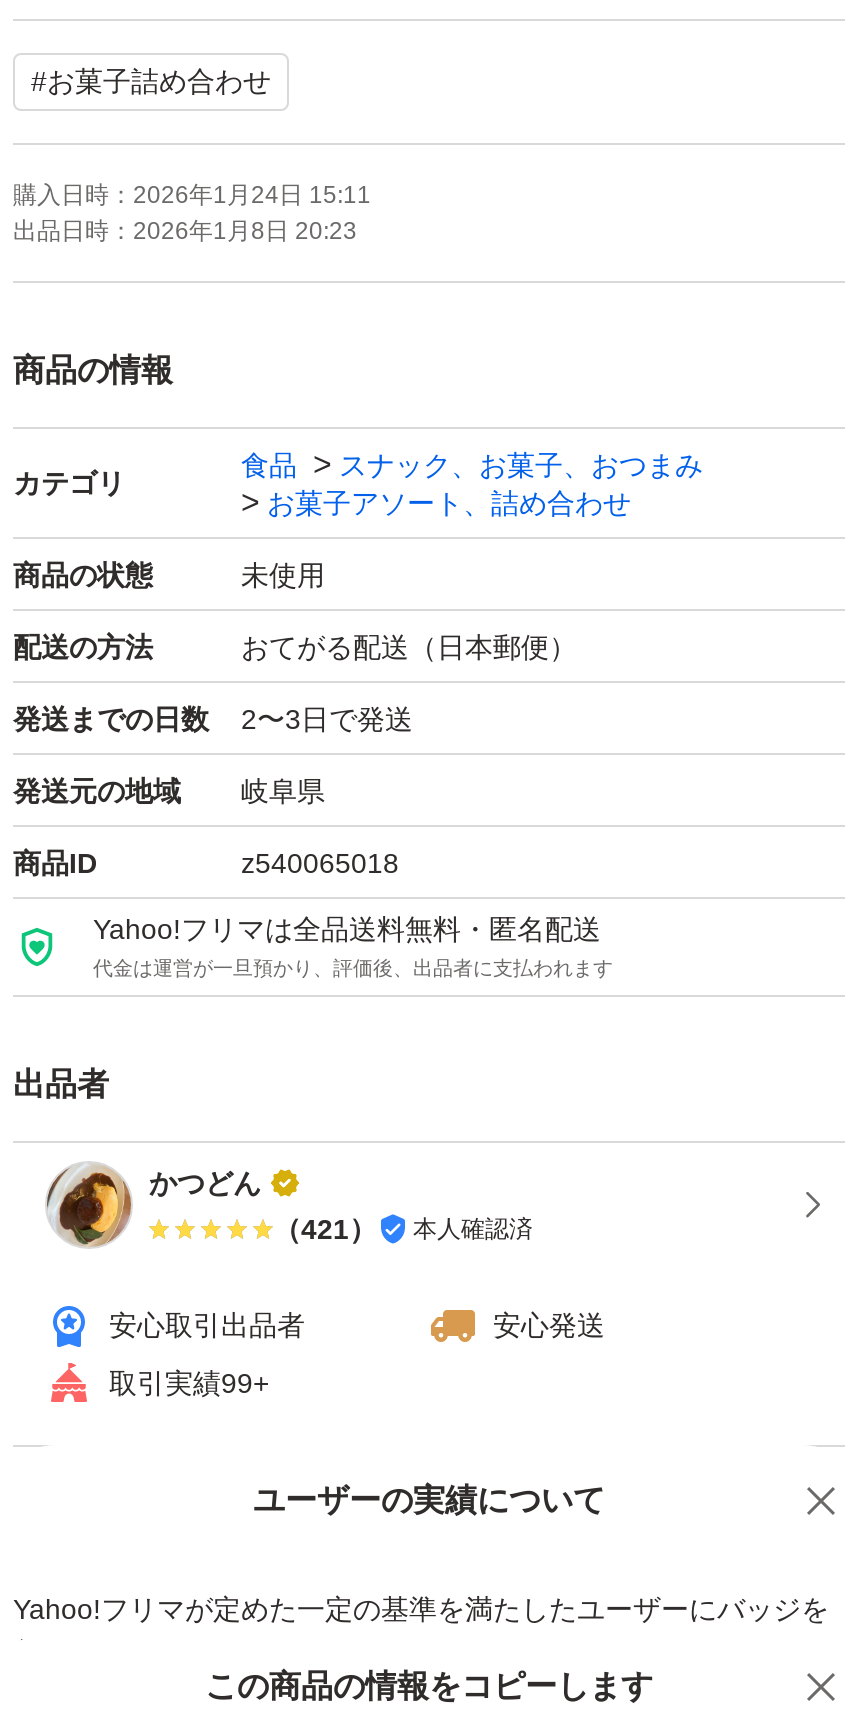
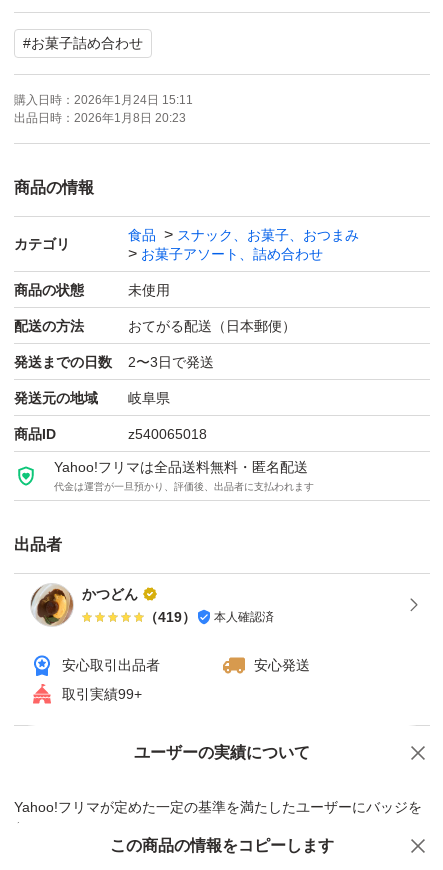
- （421） 本人確認済
+ （419） 本人確認済
